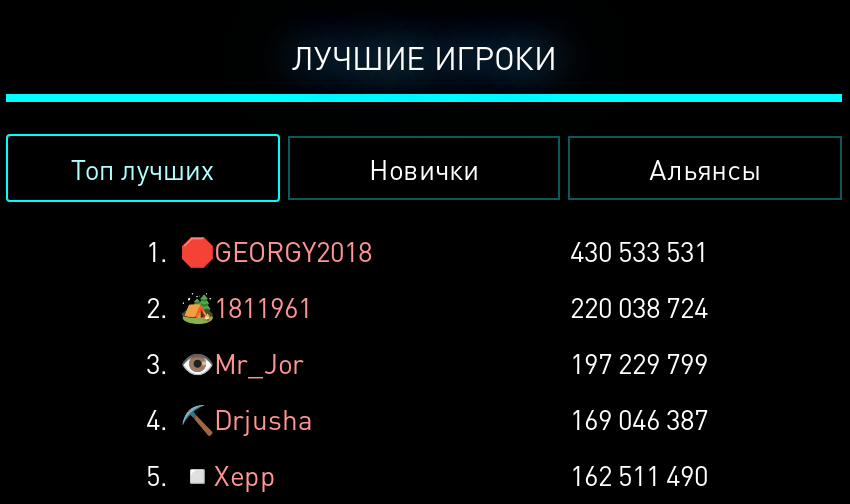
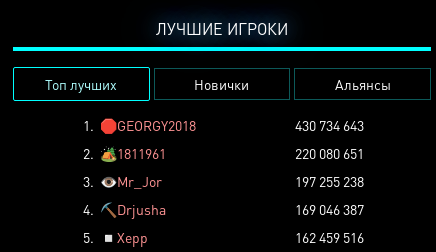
- 430 533 531
+ 430 734 643

- 220 038 724
+ 220 080 651

- 197 229 799
+ 197 255 238

- 162 511 490
+ 162 459 516
